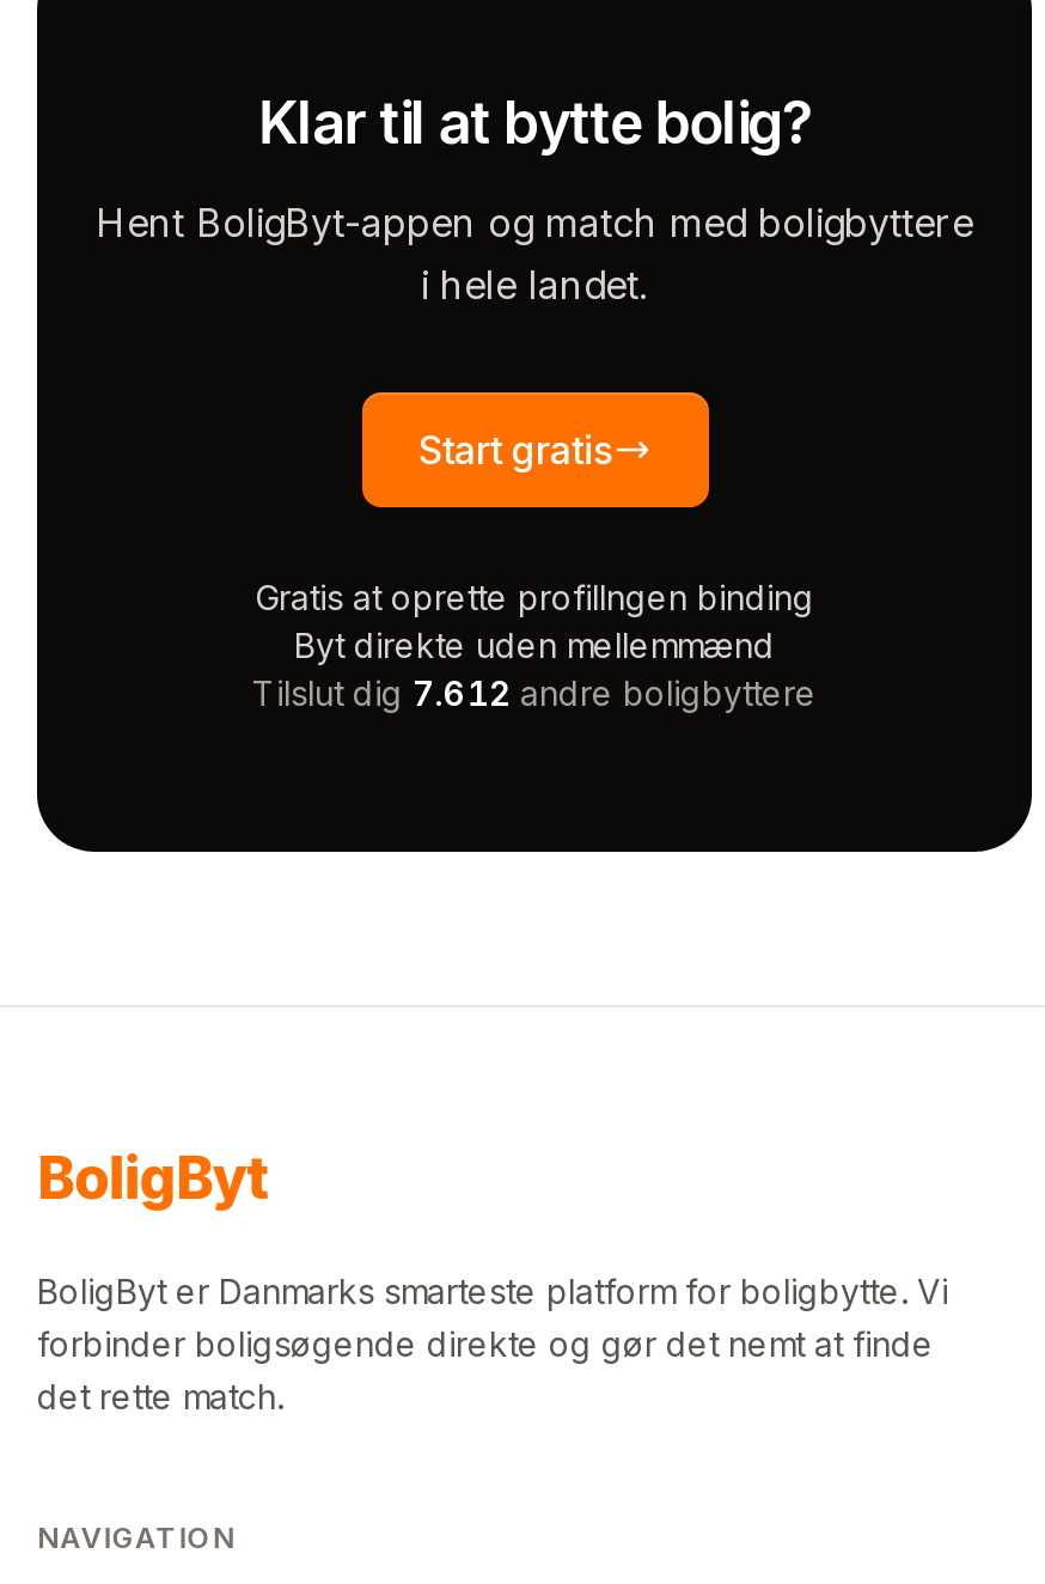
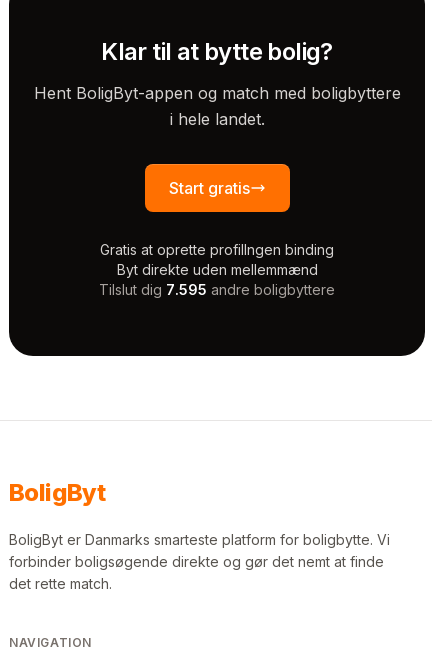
- Tilslut dig 7.612 andre boligbyttere
+ Tilslut dig 7.595 andre boligbyttere
